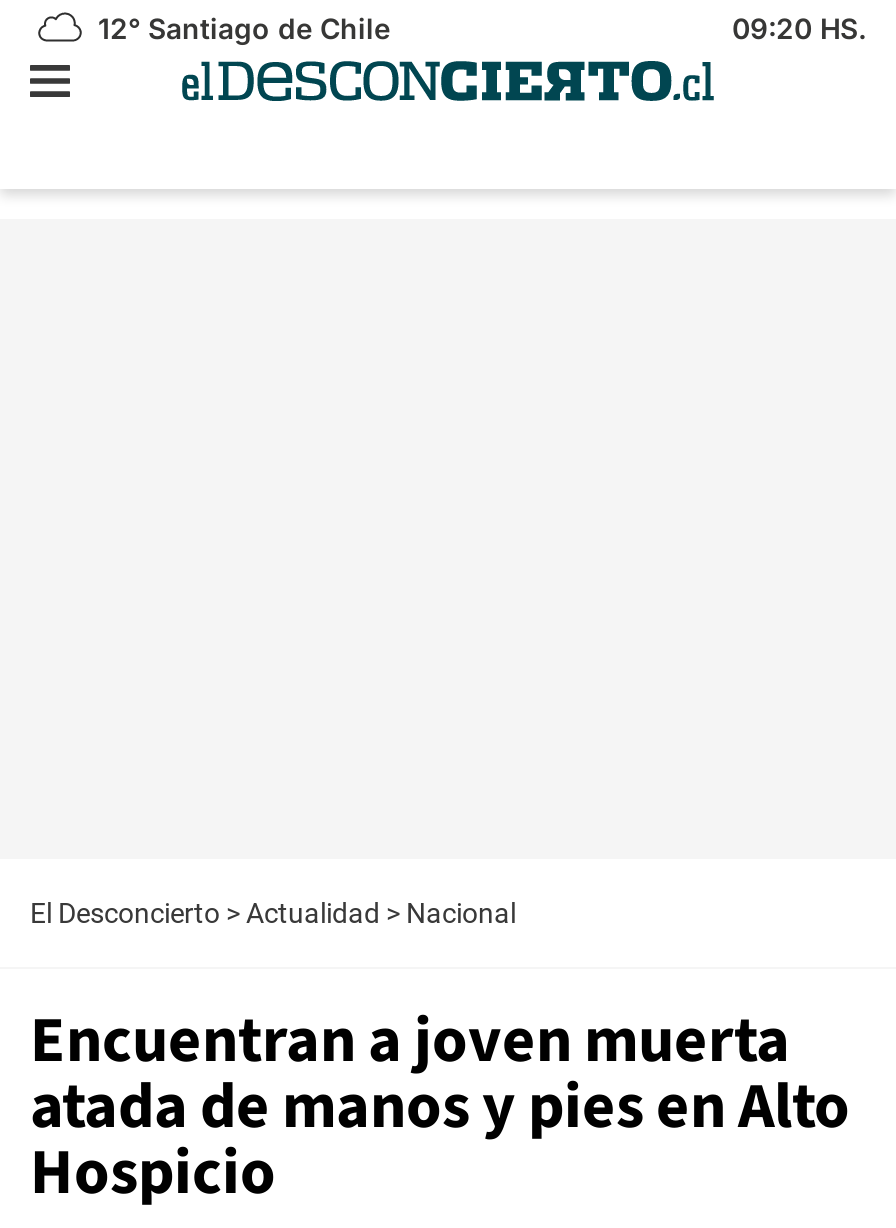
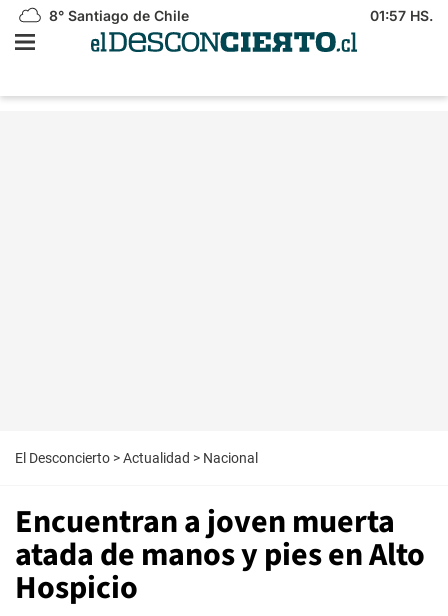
- 12° Santiago de Chile
+ 8° Santiago de Chile

- 09:20 HS.
+ 01:57 HS.
